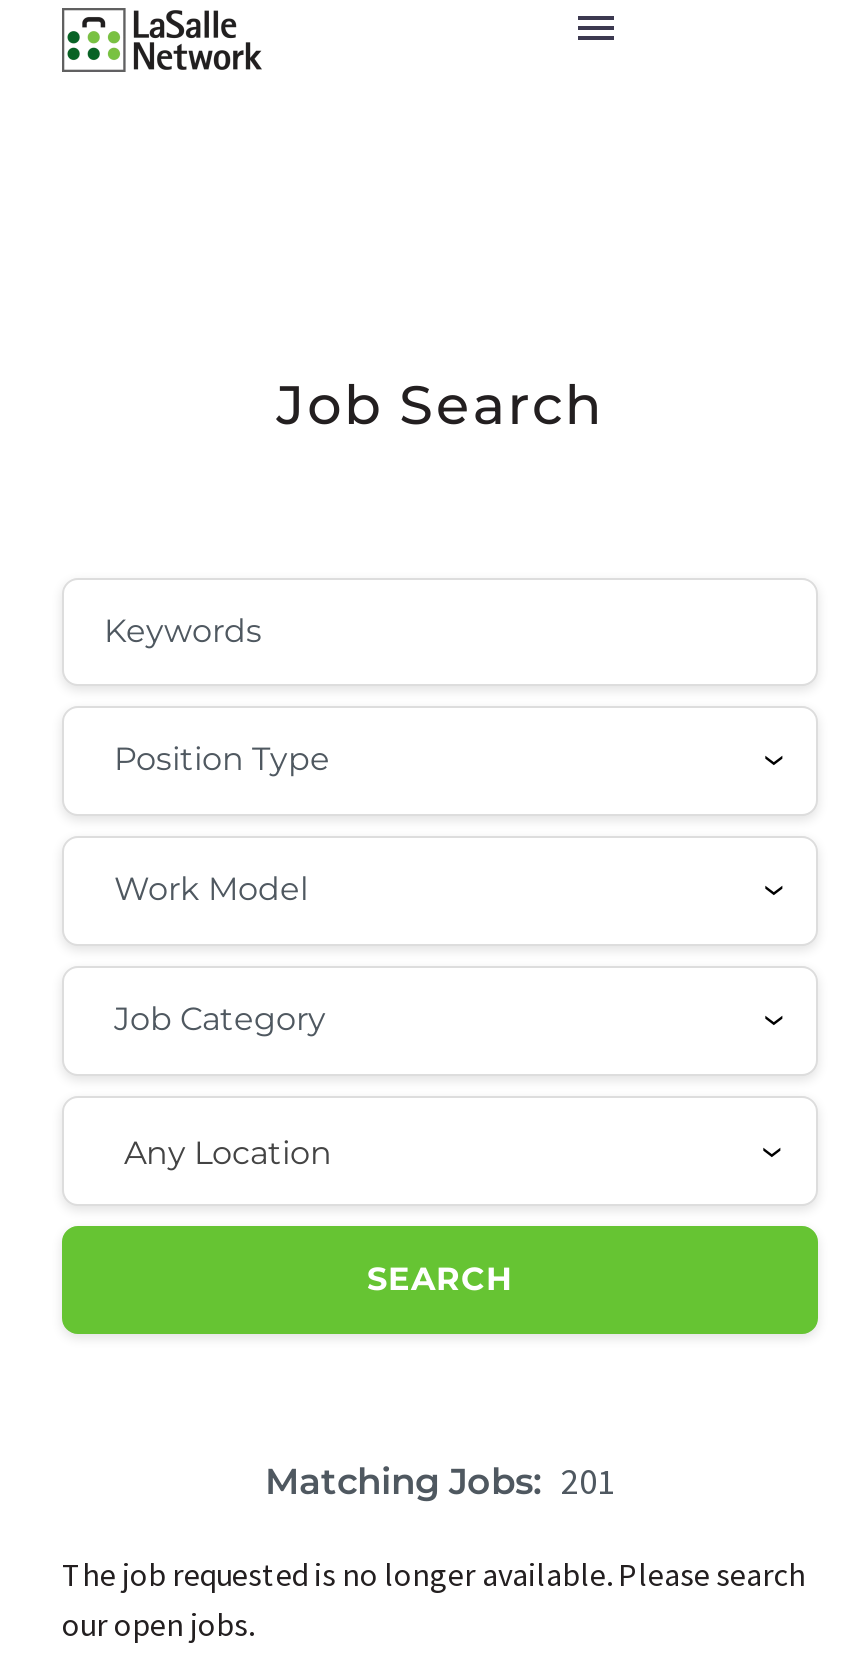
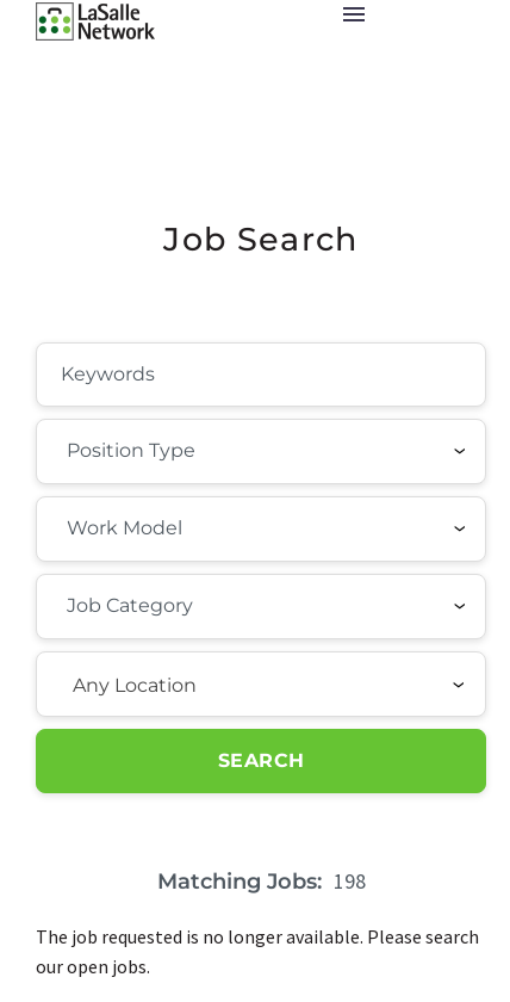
- Matching Jobs: 201
+ Matching Jobs: 198
